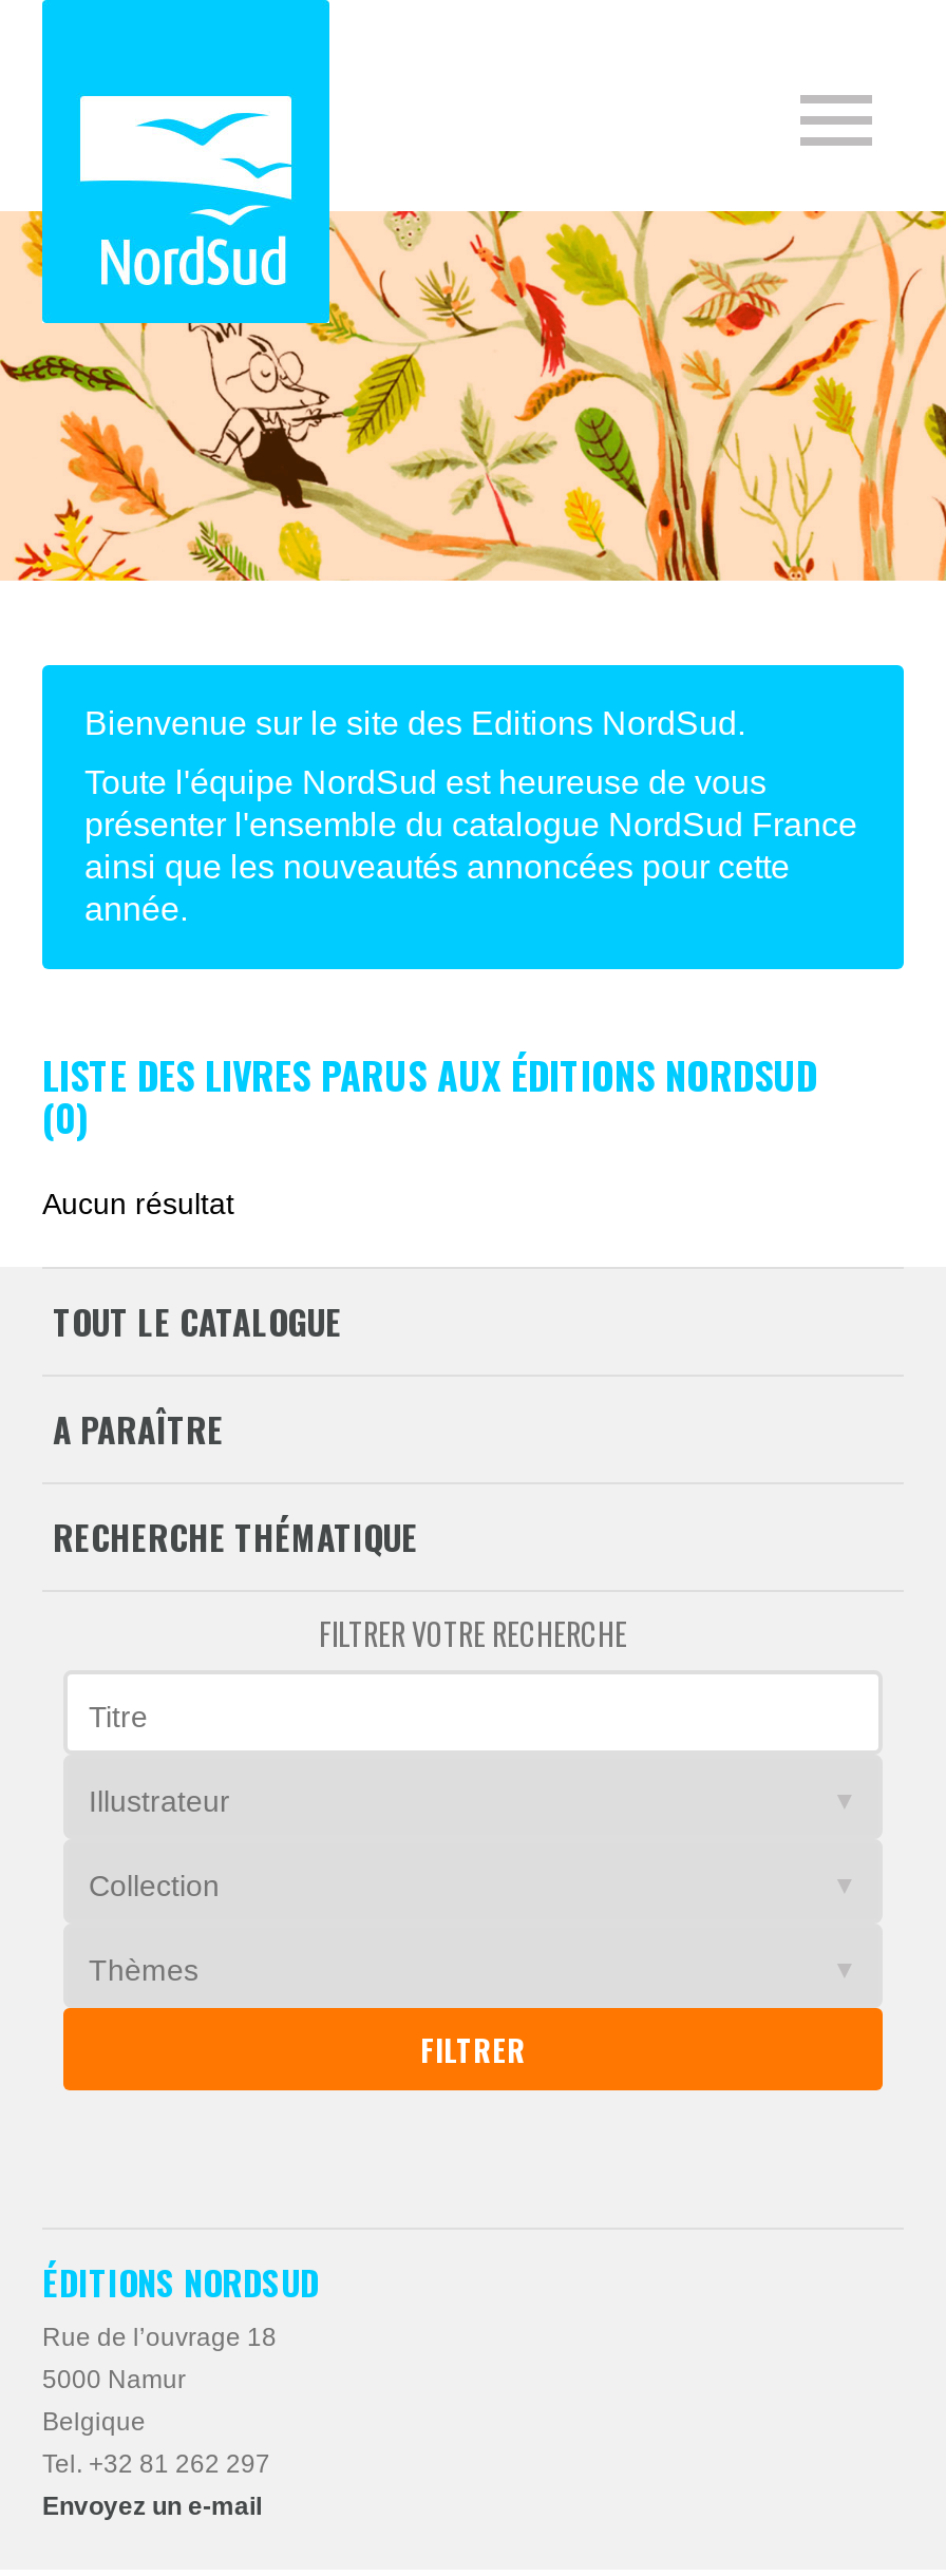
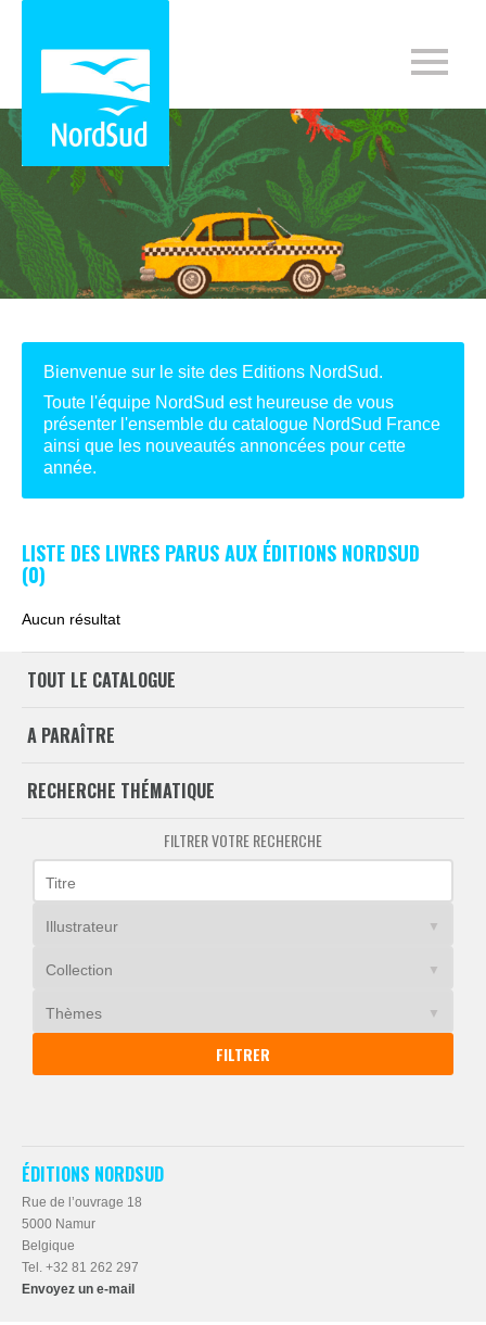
- [image]
+ [image]
